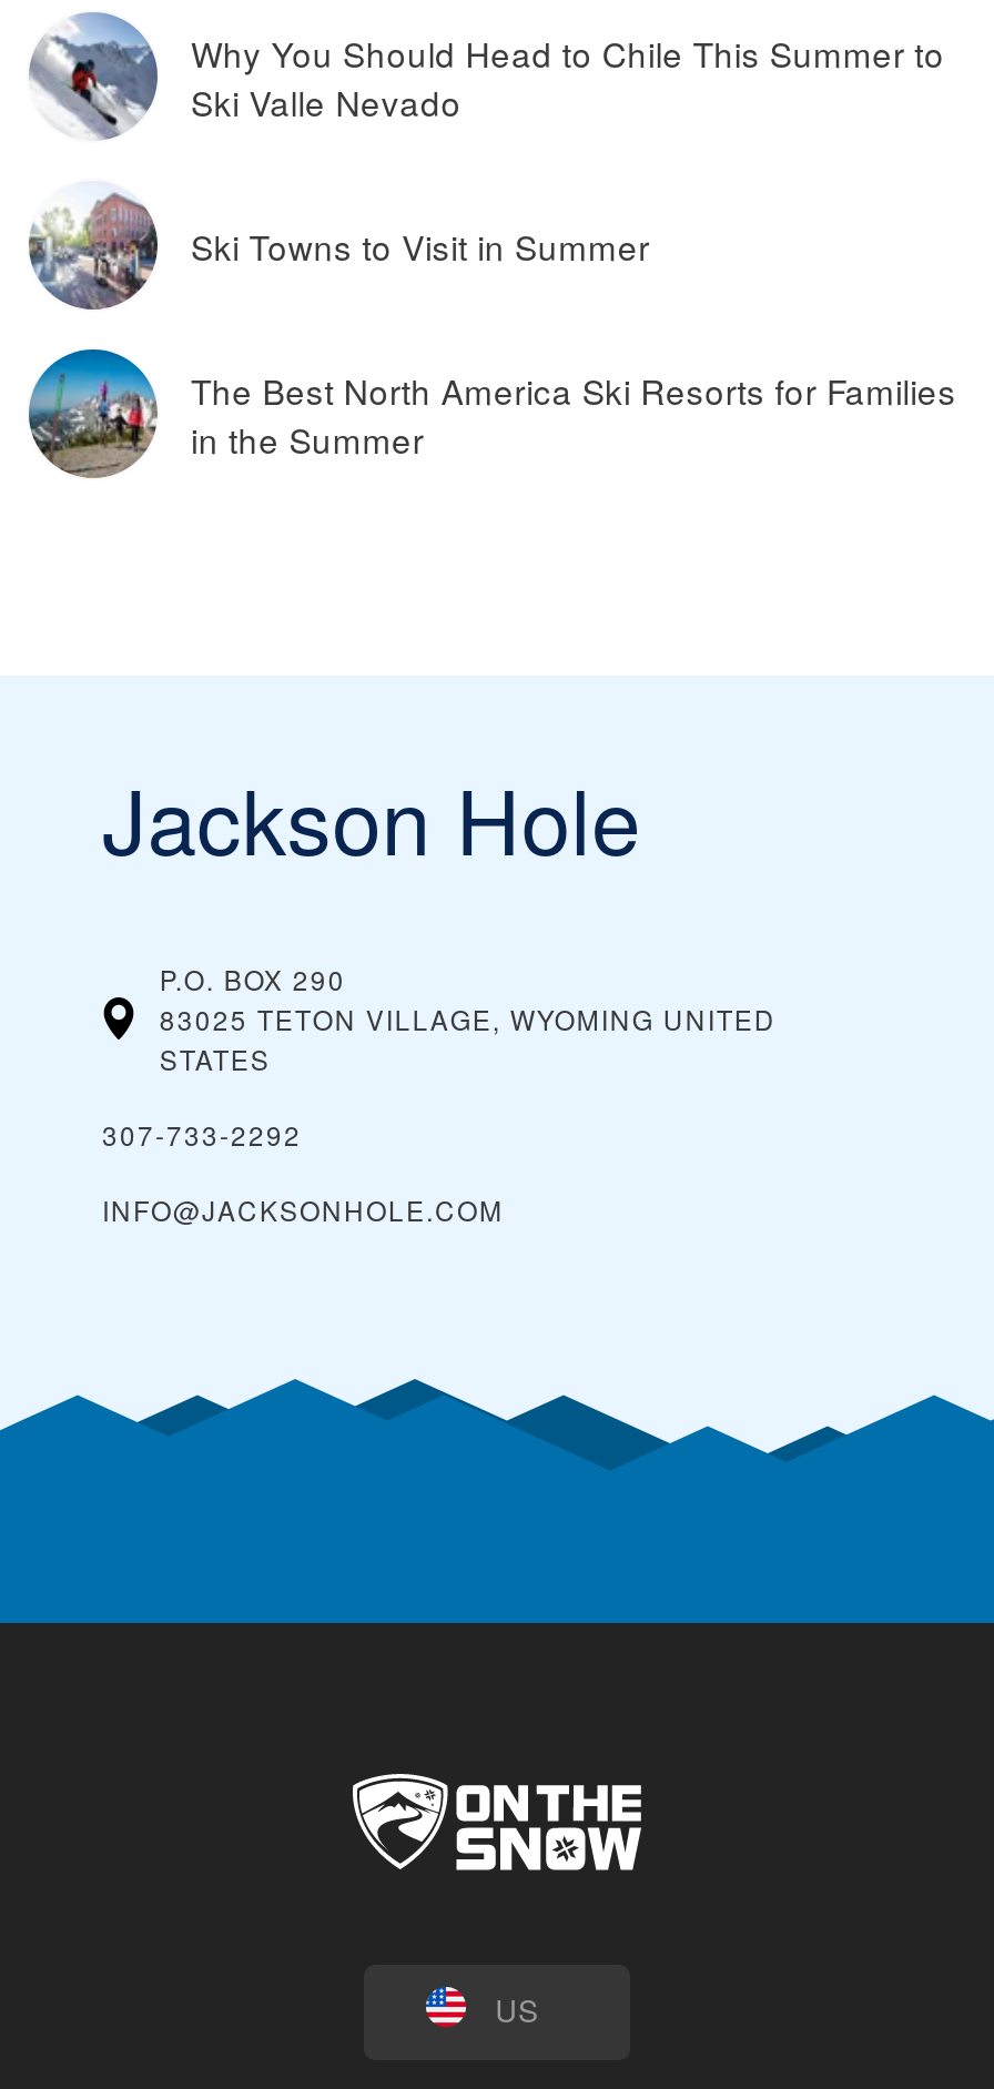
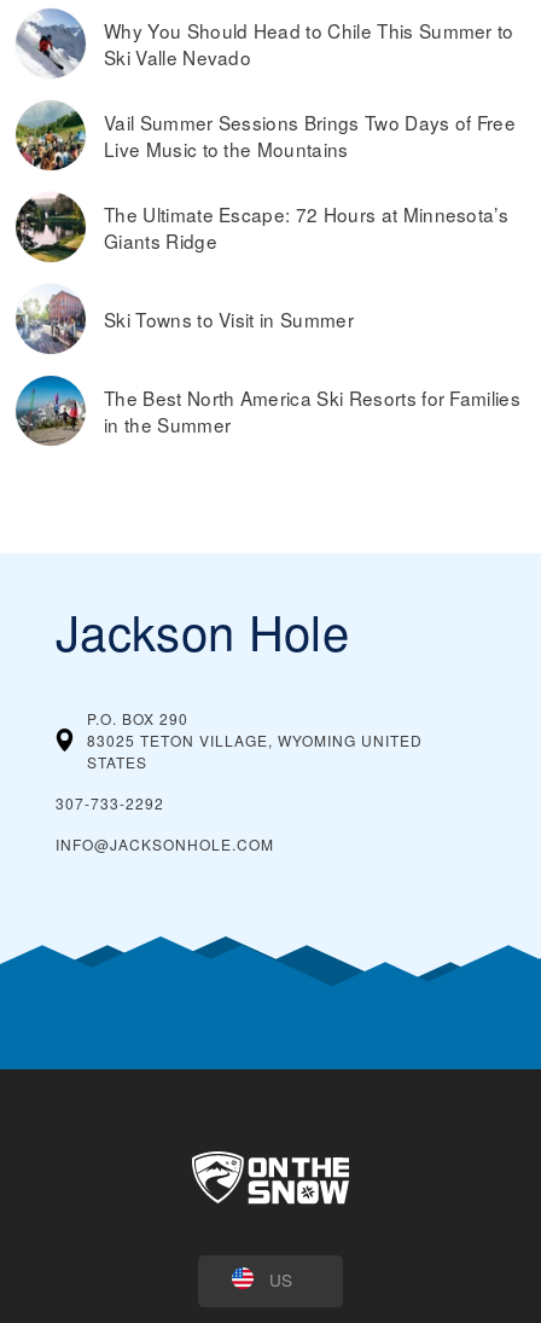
+ [image]
+ Vail Summer Sessions Brings Two Days of Free
+ Live Music to the Mountains
+ The Ultimate Escape: 72 Hours at Minnesota’s
+ Giants Ridge

+ [image]
